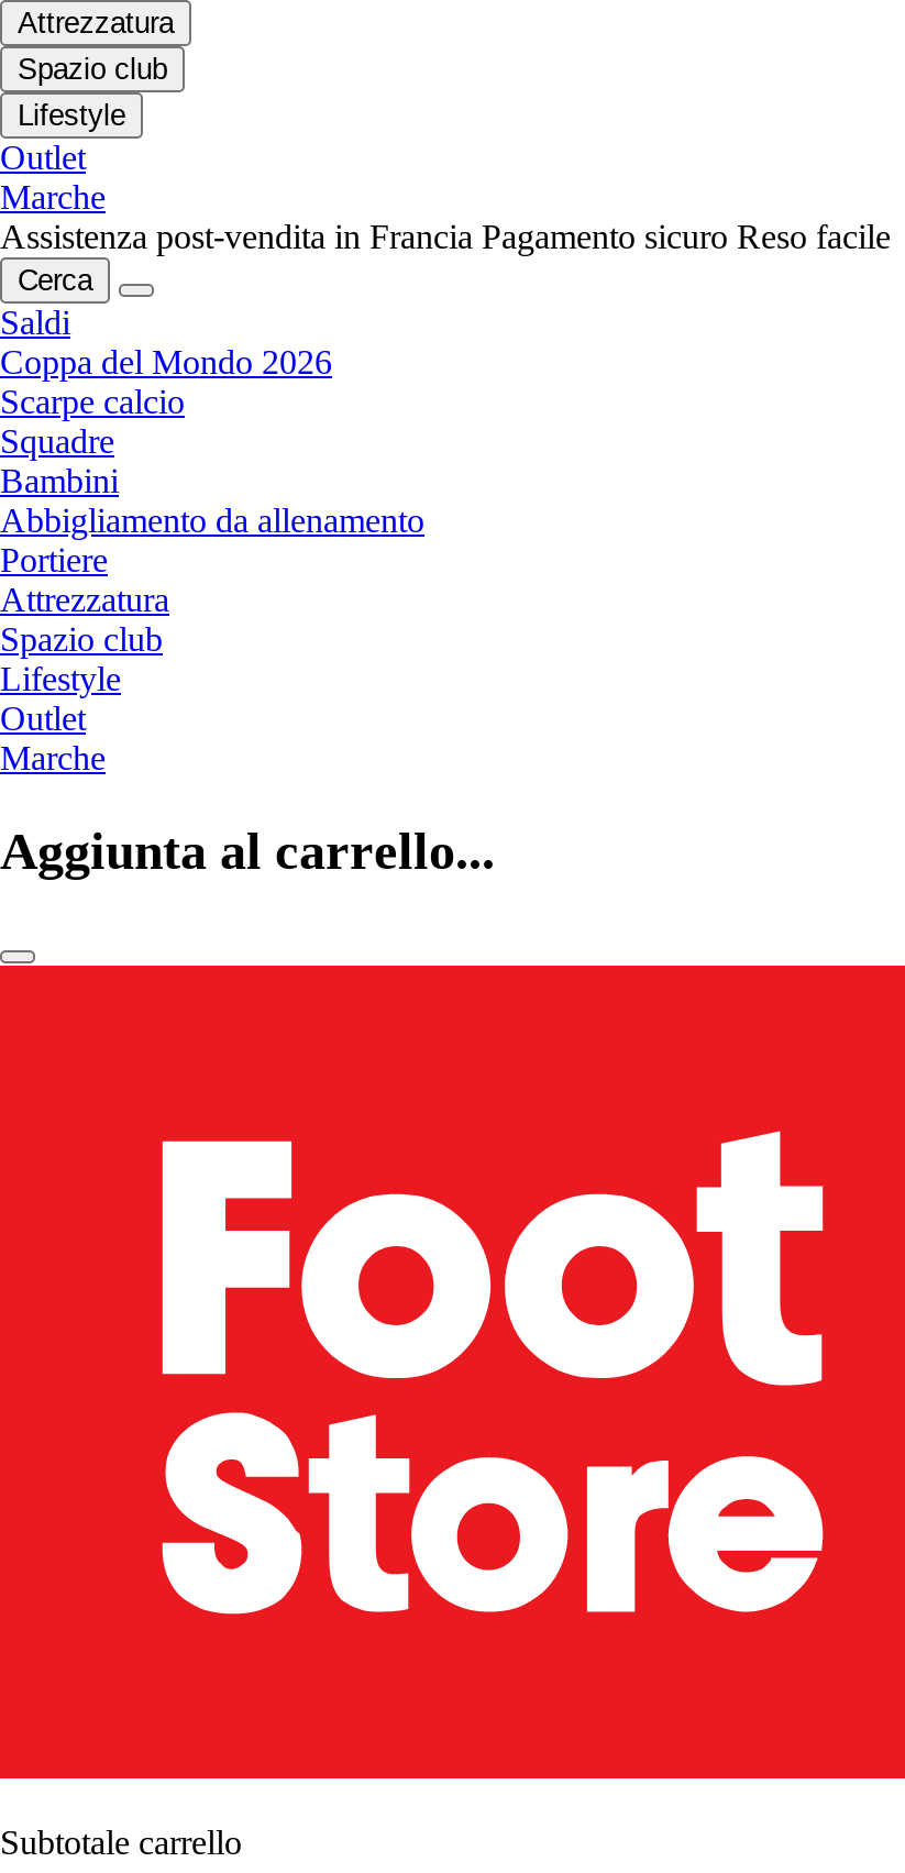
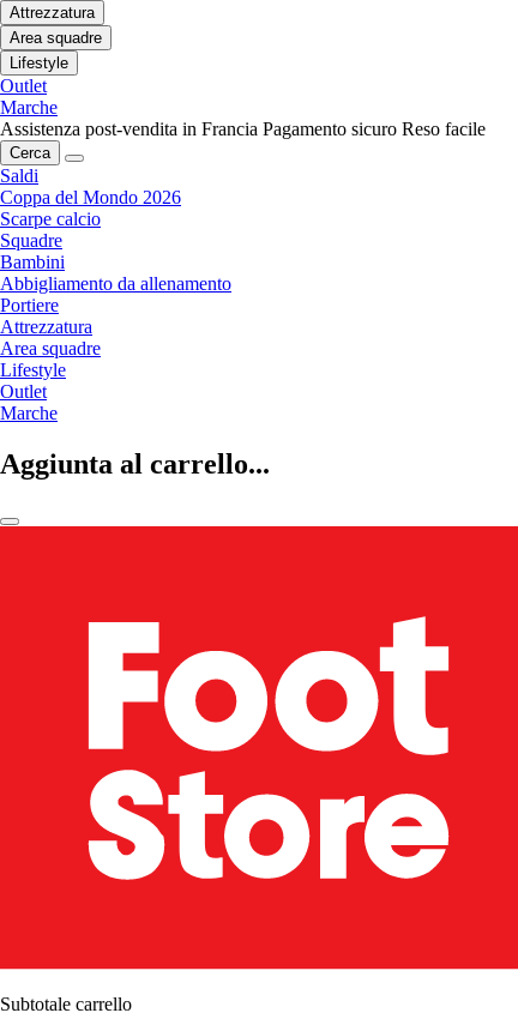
- Spazio club
+ Area squadre

- Spazio club
+ Area squadre
